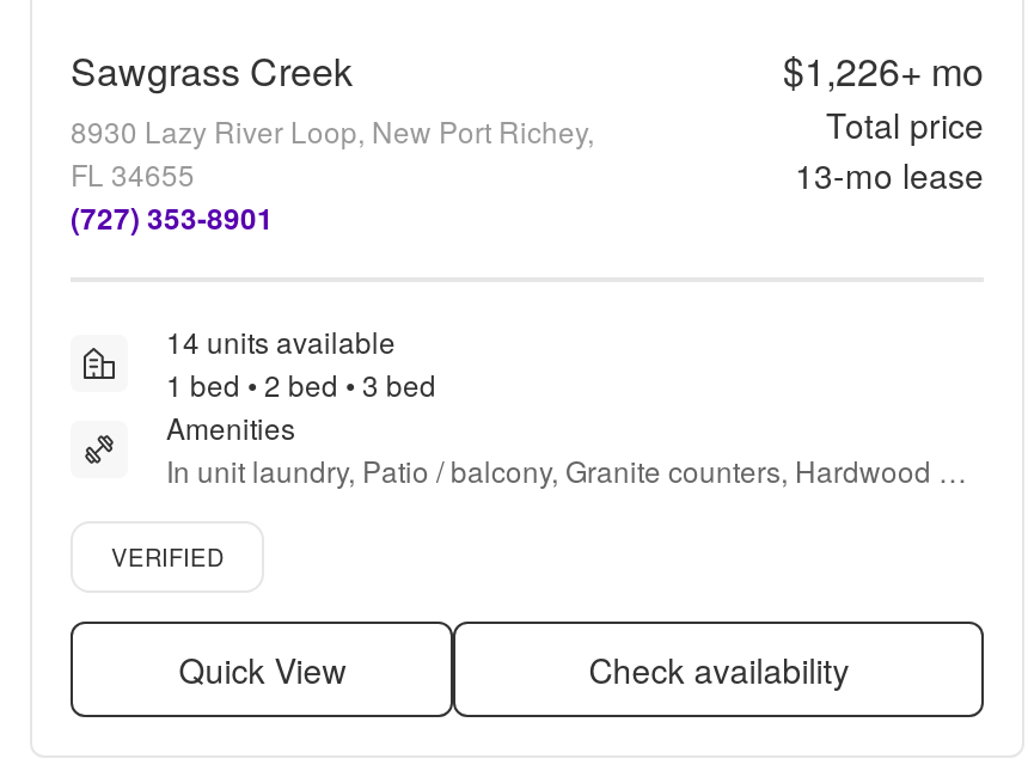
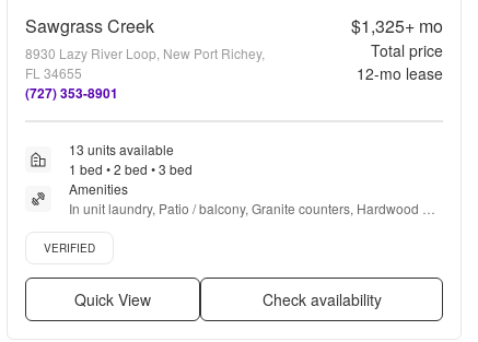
- $1,226+ mo
+ $1,325+ mo

- 13-mo lease
+ 12-mo lease

- 14 units available
+ 13 units available
